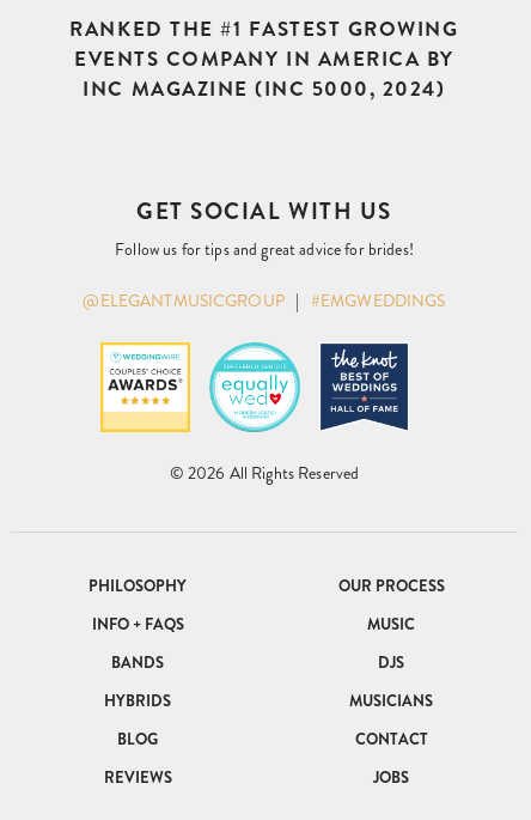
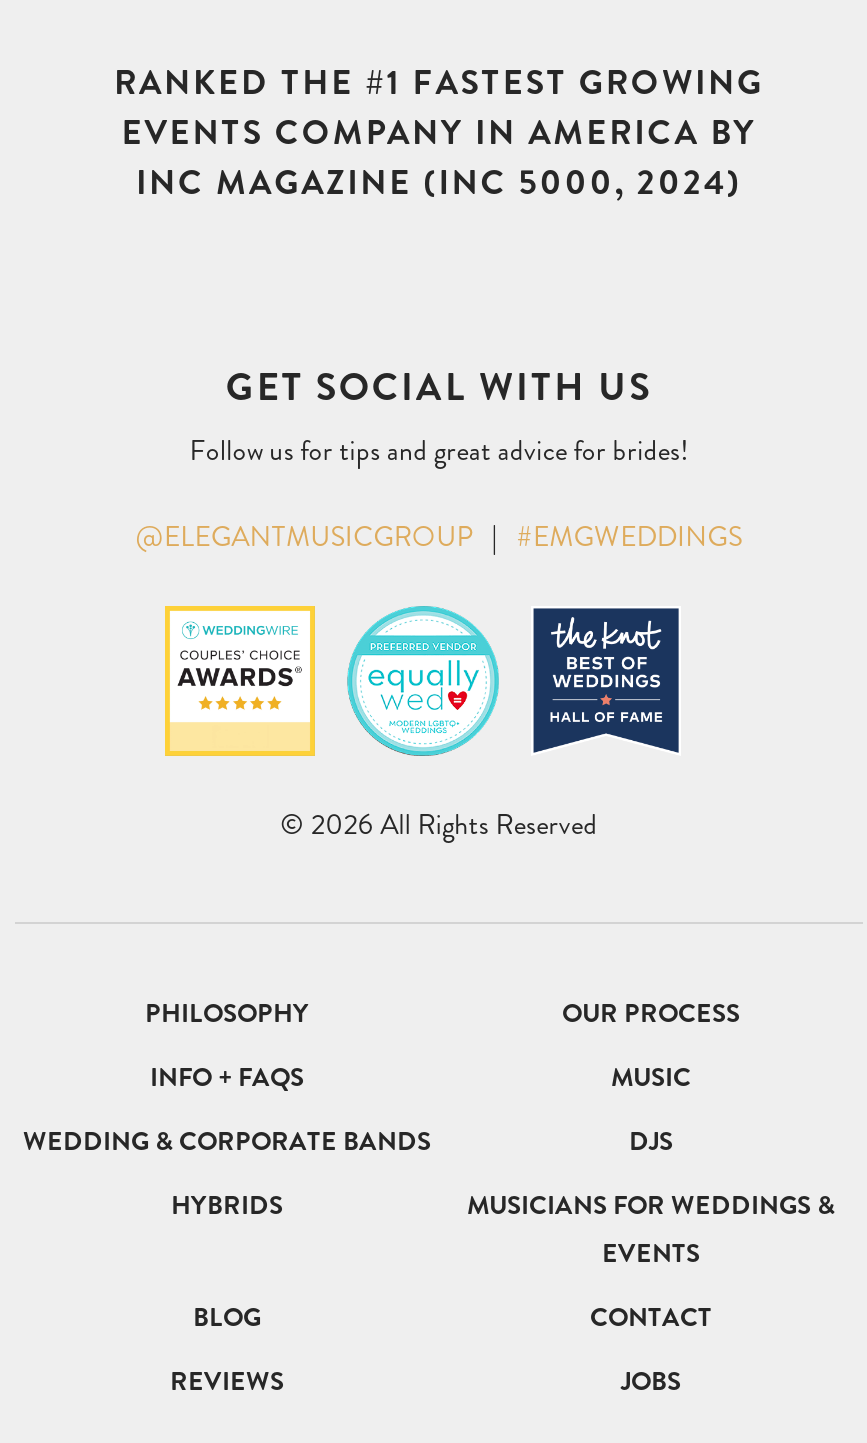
- BANDS
+ WEDDING & CORPORATE BANDS

- MUSICIANS
+ MUSICIANS FOR WEDDINGS &
+ EVENTS
